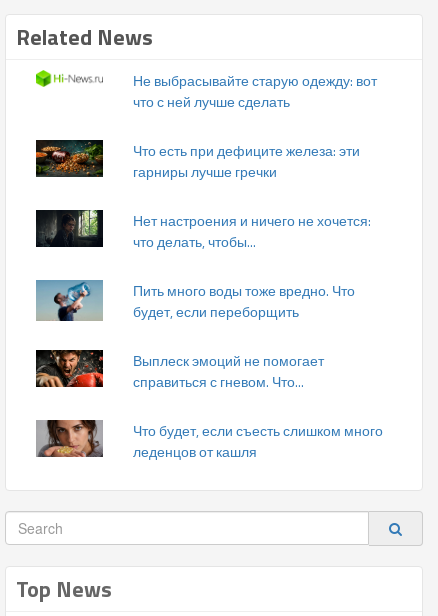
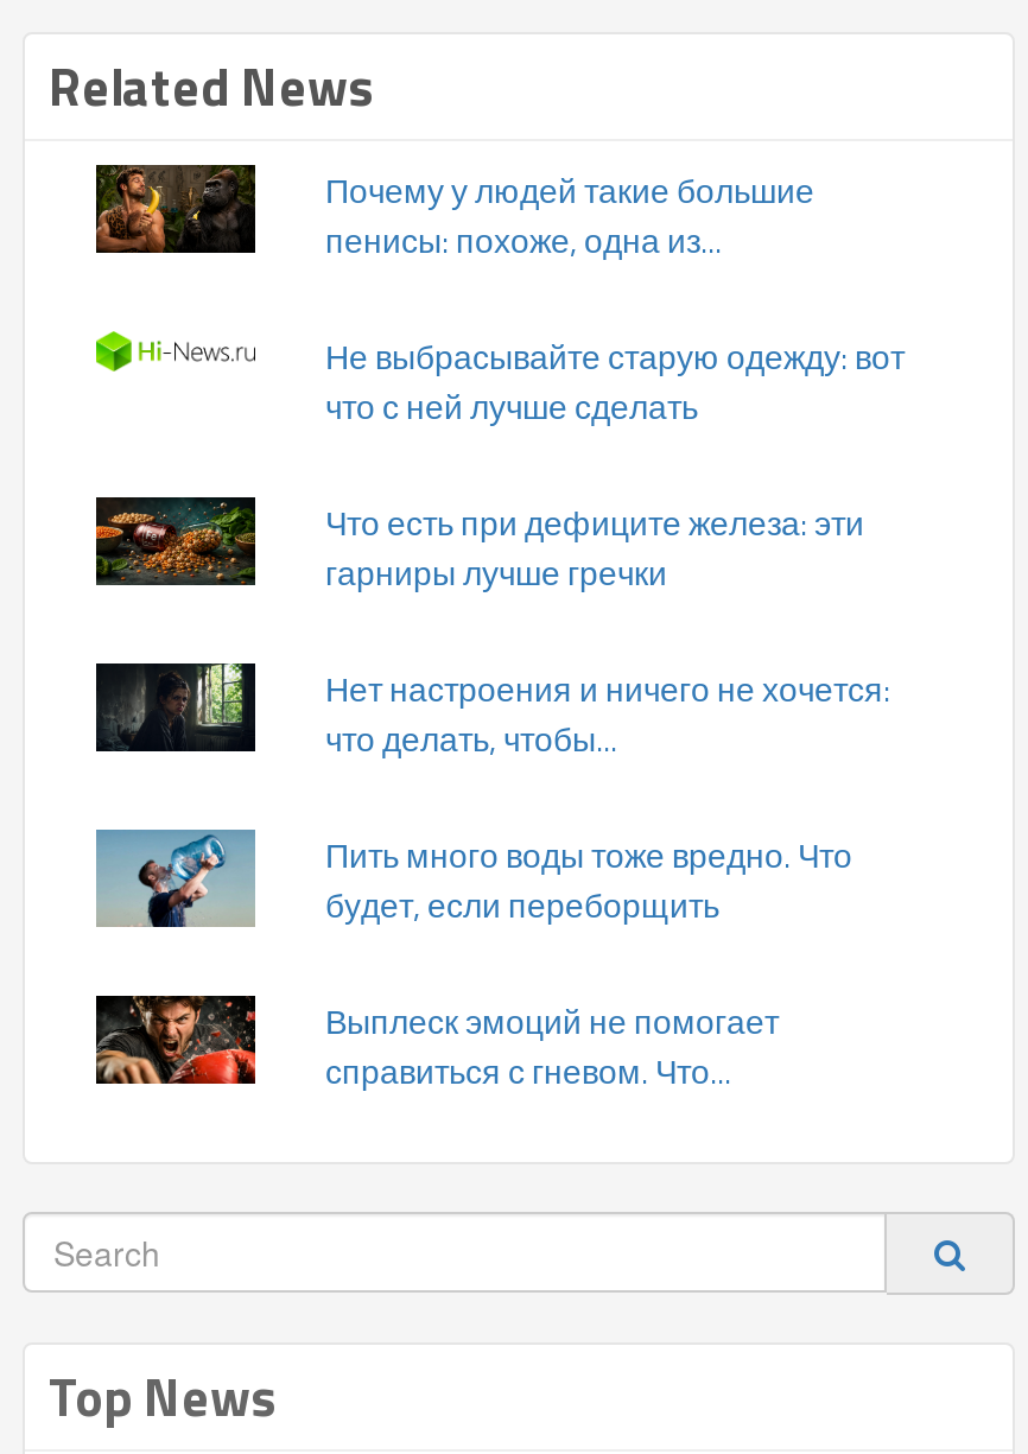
+ [image]
+ Почему у людей такие большие
+ пенисы: похоже, одна из...

moved down: [image] | Не выбрасывайте старую одежду: вот | что с ней лучше сделать | ... | Выплеск эмоций не помогает | справиться с гневом. Что...

- [image]
- Что будет, если съесть слишком много
- леденцов от кашля
